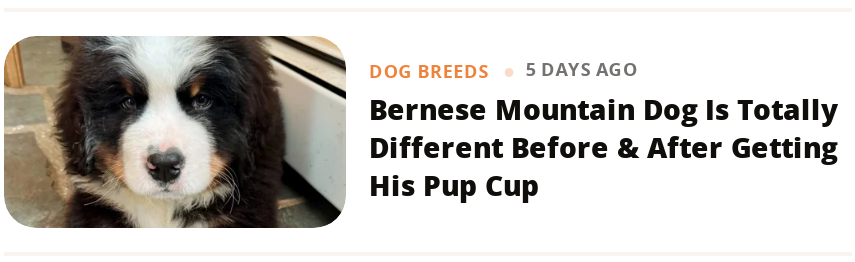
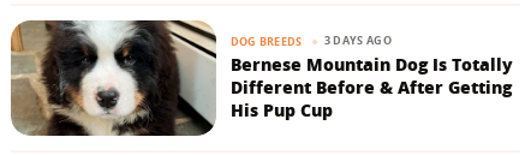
- DOG BREEDS 5 DAYS AGO
+ DOG BREEDS 3 DAYS AGO
